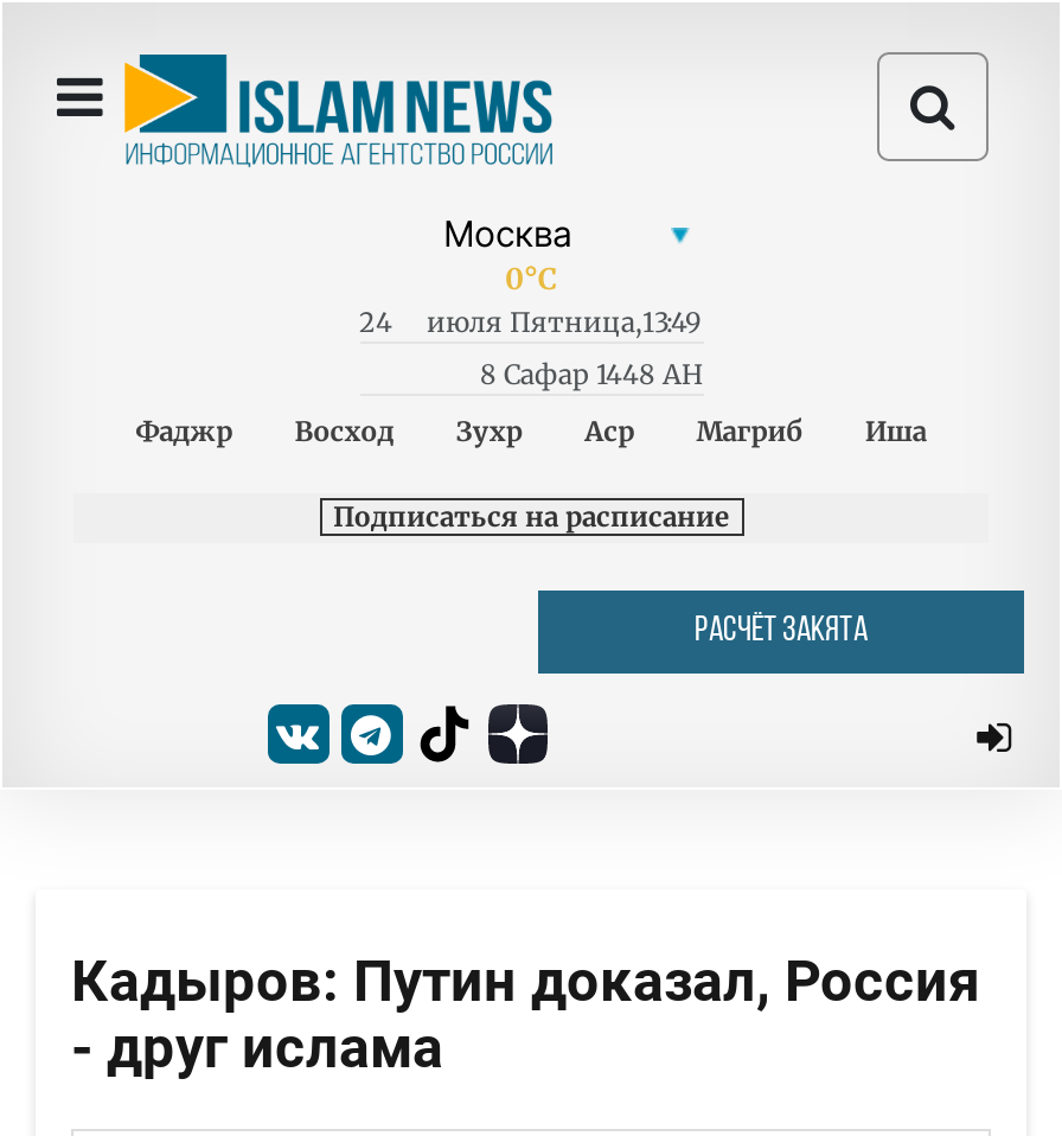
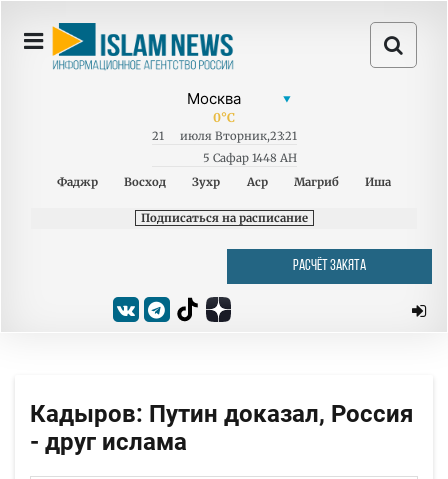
- 24
+ 21

- июля Пятница,13:49
+ июля Вторник,23:21

- 8 Сафар 1448 AH
+ 5 Сафар 1448 AH
